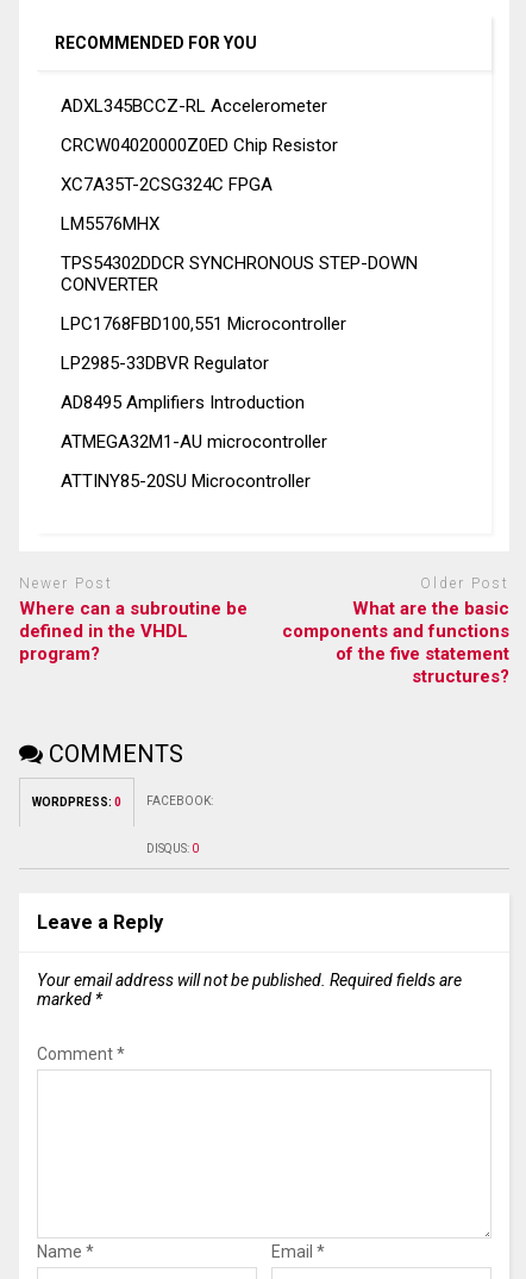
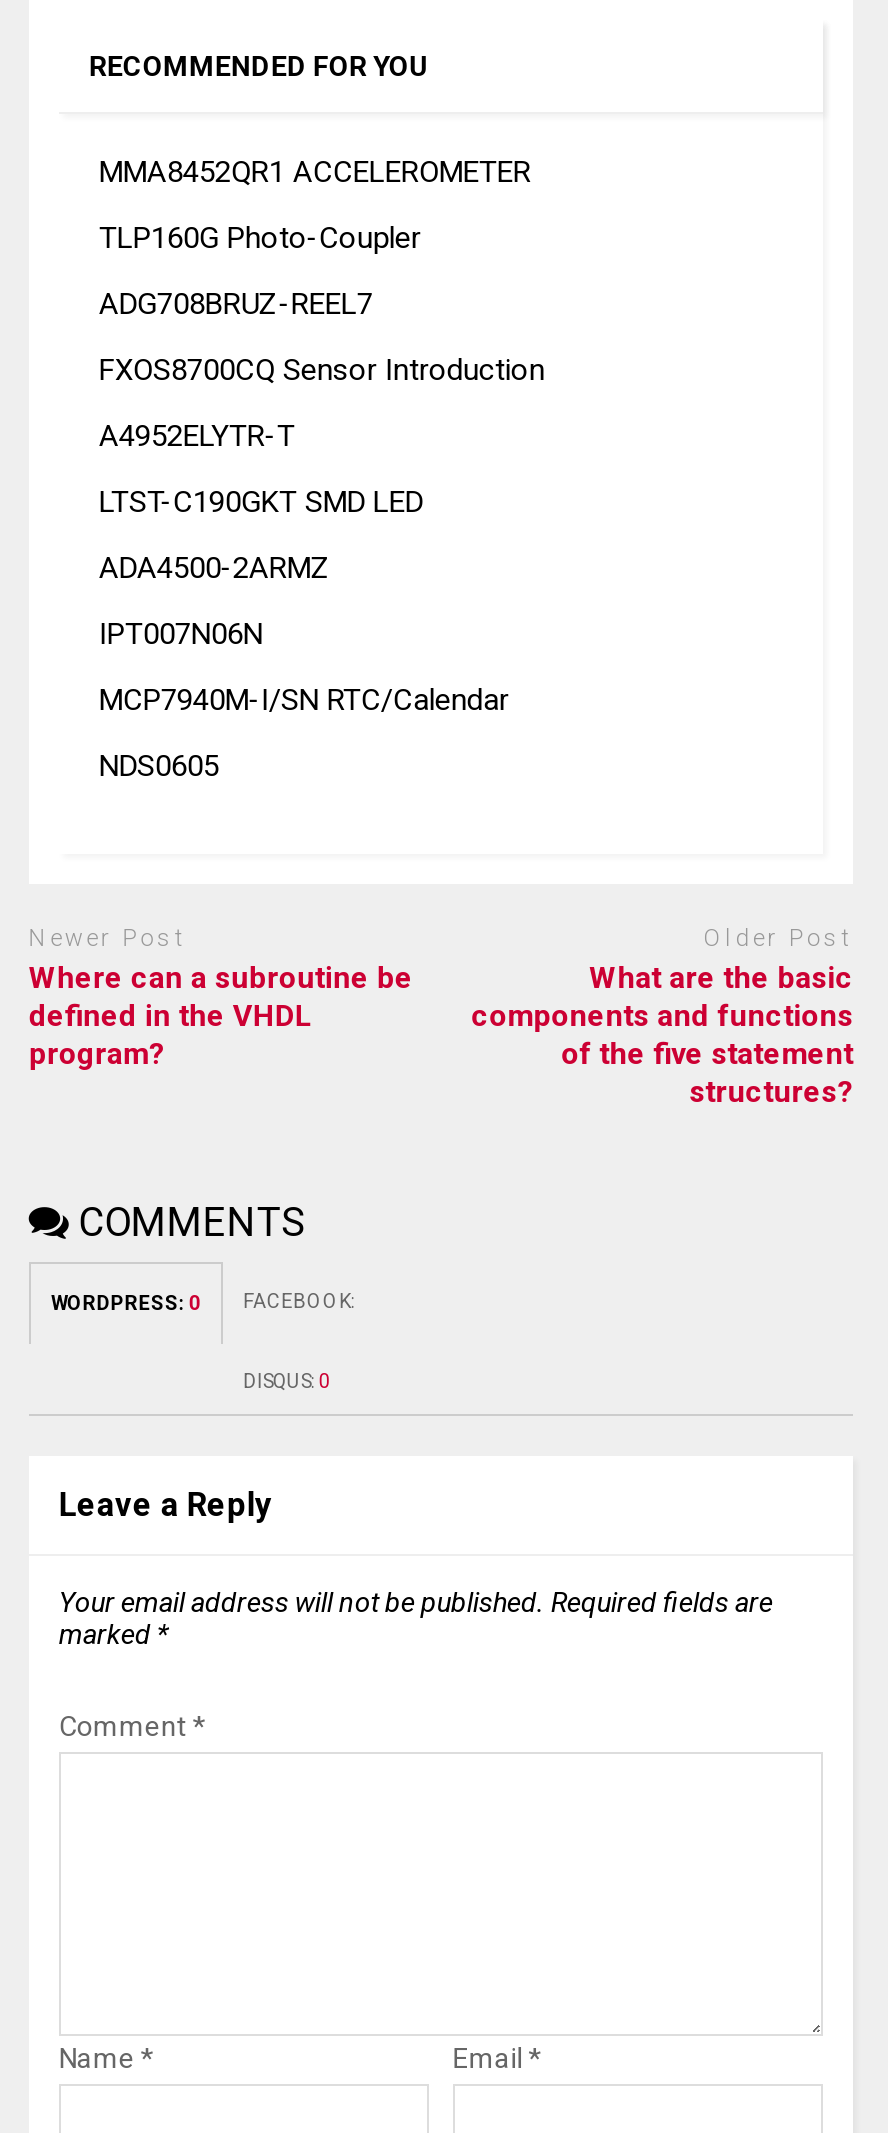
- ADXL345BCCZ-RL Accelerometer
+ MMA8452QR1 ACCELEROMETER

- CRCW04020000Z0ED Chip Resistor
+ TLP160G Photo-Coupler

- XC7A35T-2CSG324C FPGA
+ ADG708BRUZ-REEL7

- LM5576MHX
+ FXOS8700CQ Sensor Introduction

- TPS54302DDCR SYNCHRONOUS STEP-DOWN
- CONVERTER
+ A4952ELYTR-T

- LPC1768FBD100,551 Microcontroller
+ LTST-C190GKT SMD LED

- LP2985-33DBVR Regulator
+ ADA4500-2ARMZ

- AD8495 Amplifiers Introduction
+ IPT007N06N

- ATMEGA32M1-AU microcontroller
+ MCP7940M-I/SN RTC/Calendar

- ATTINY85-20SU Microcontroller
+ NDS0605
